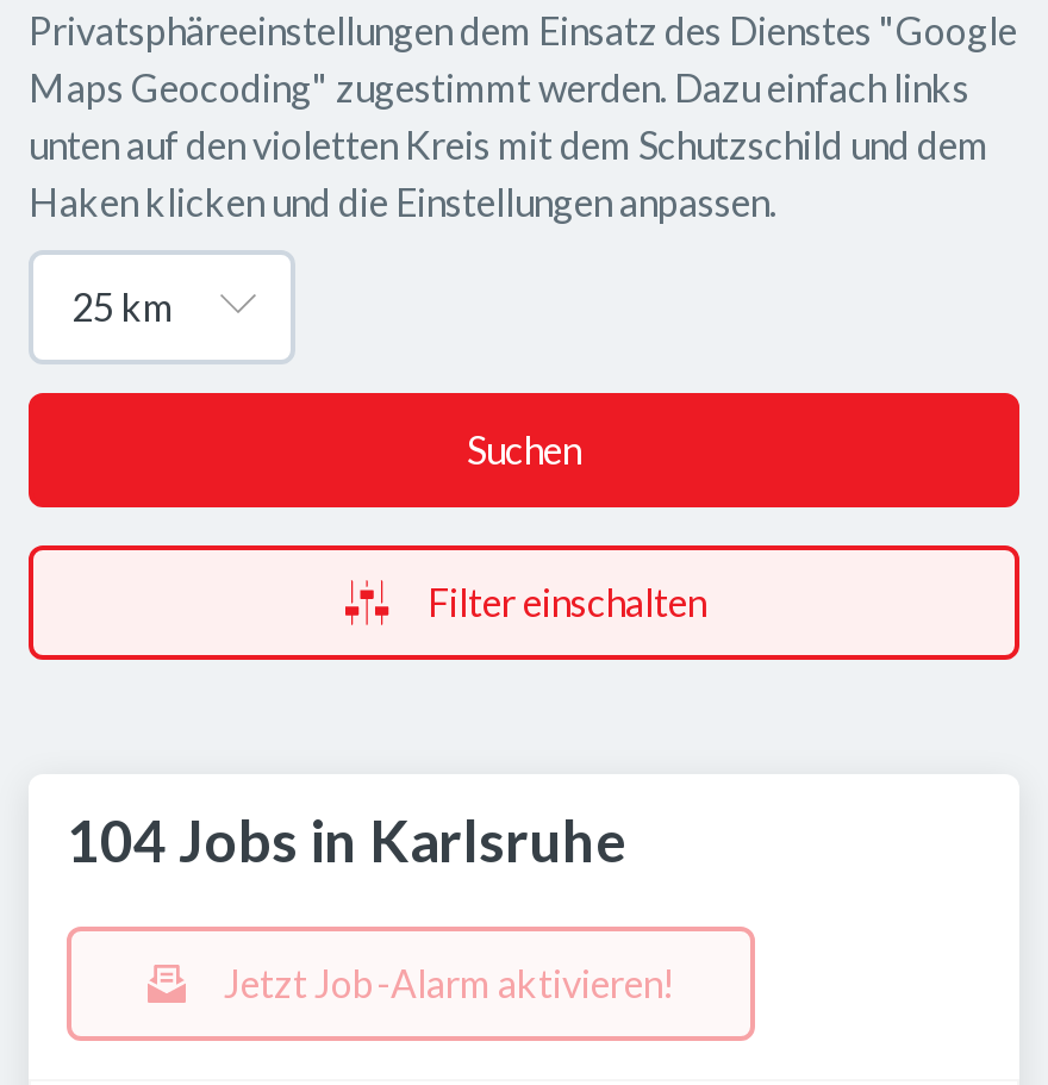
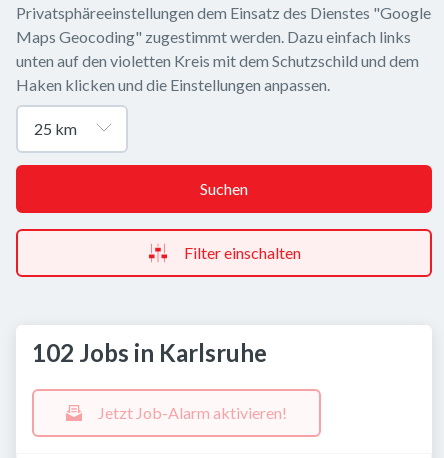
- 104 Jobs in Karlsruhe
+ 102 Jobs in Karlsruhe
